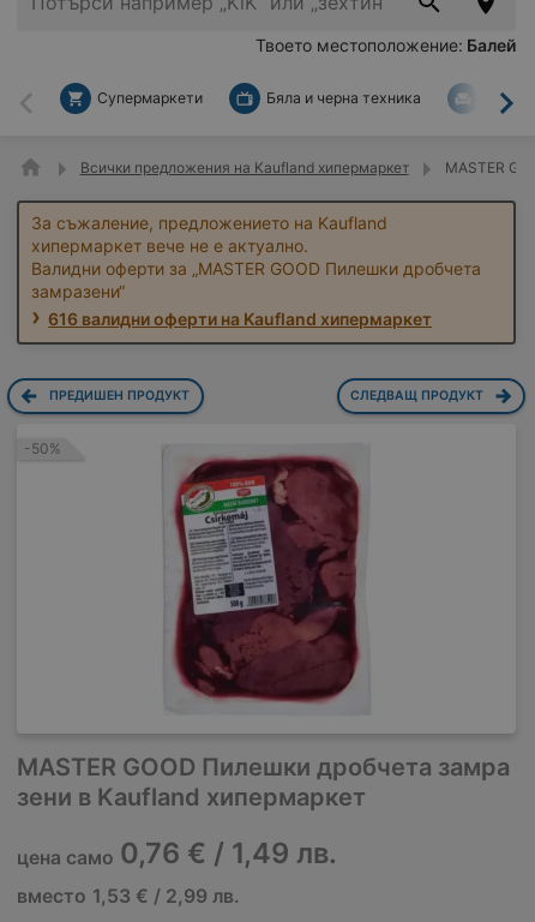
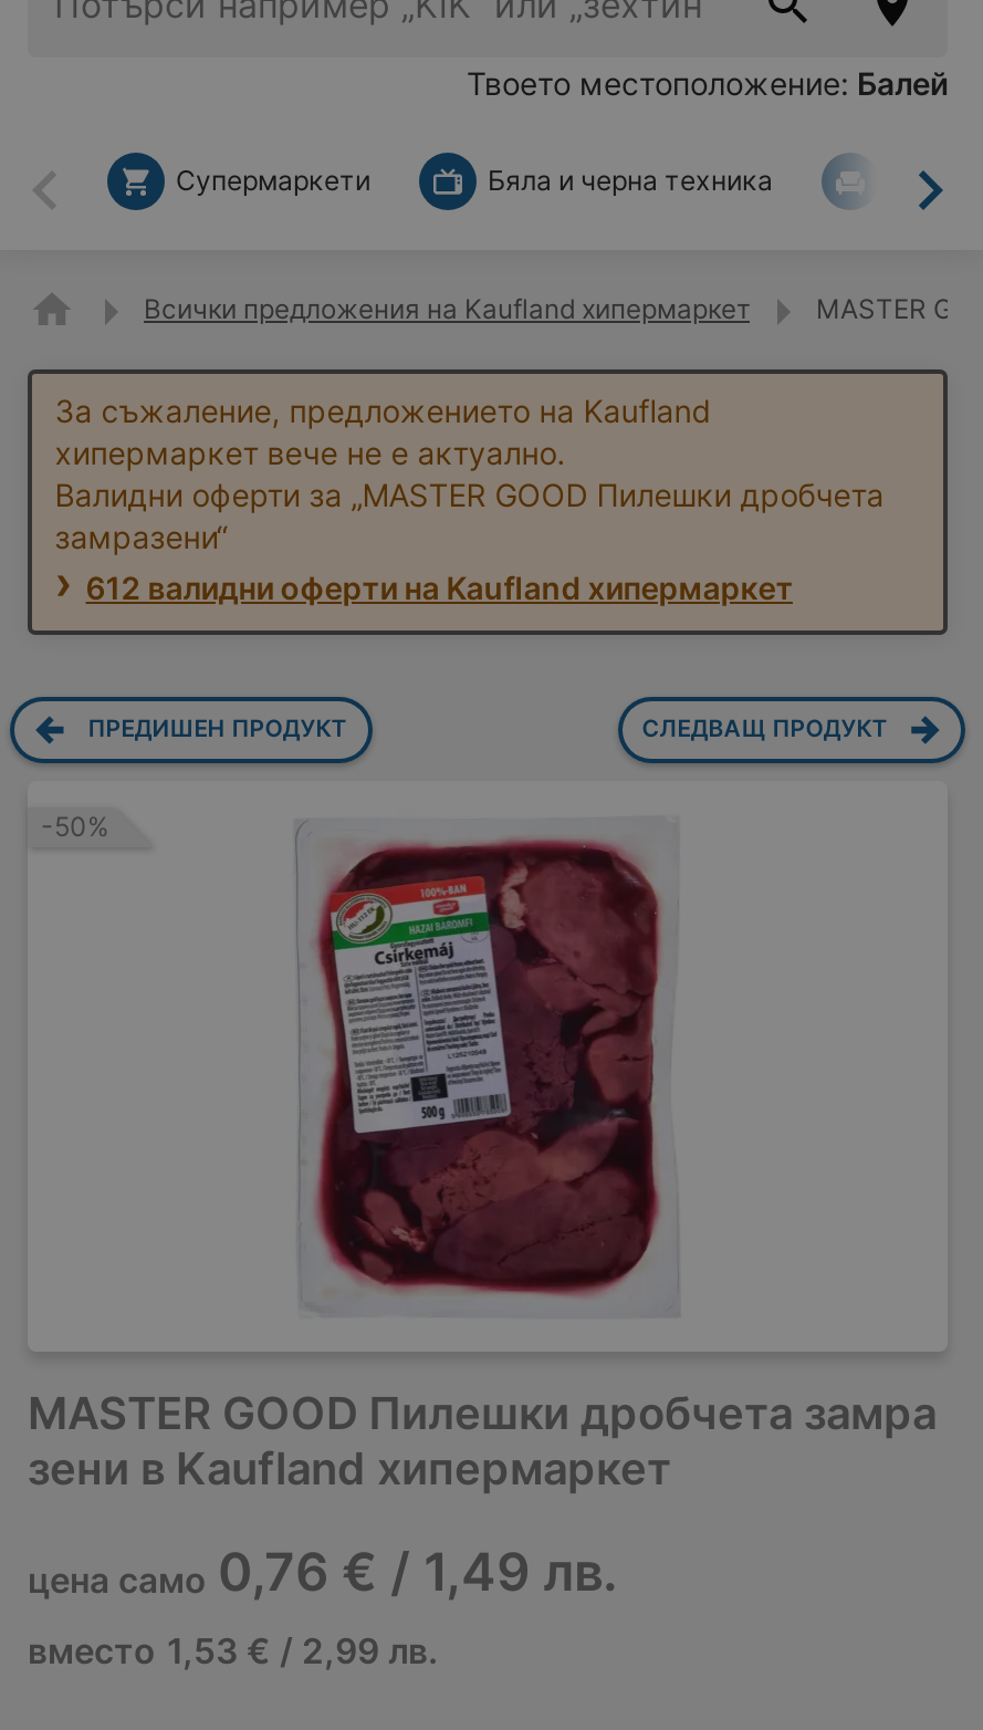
- 616 валидни оферти на Kaufland хипермаркет
+ 612 валидни оферти на Kaufland хипермаркет
